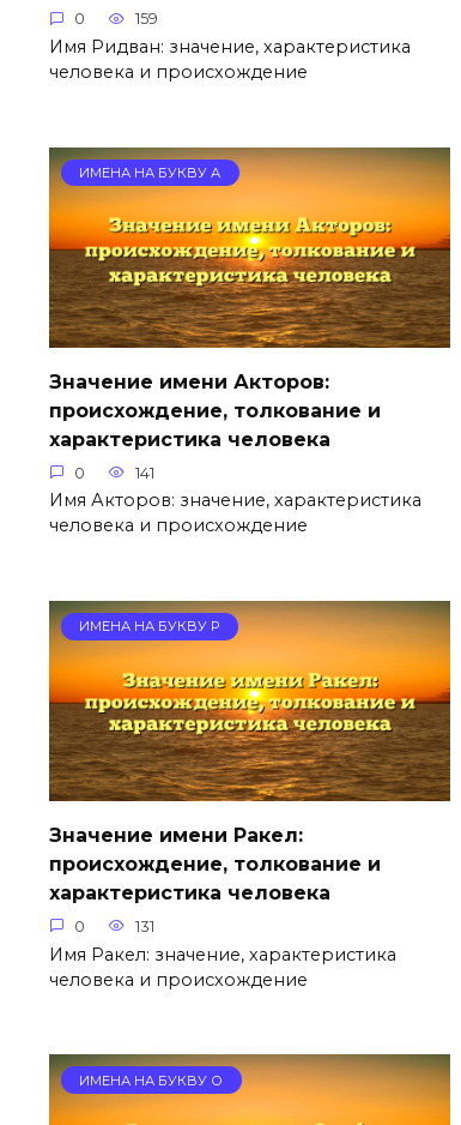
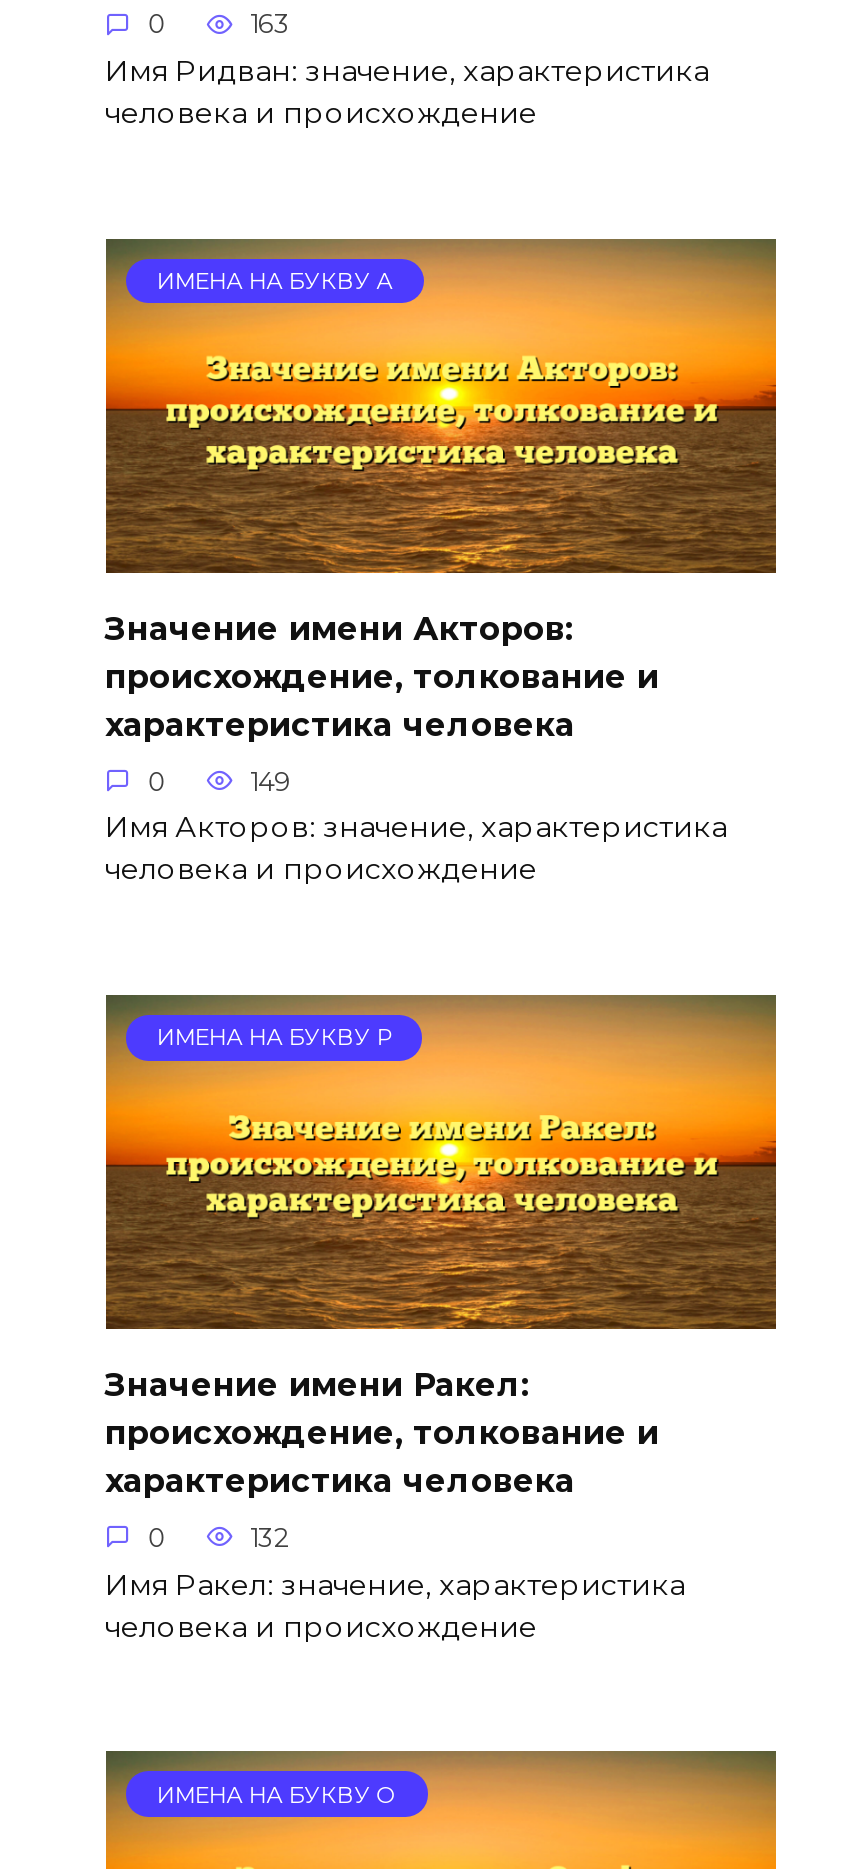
- 159
+ 163

- 141
+ 149

- 131
+ 132
